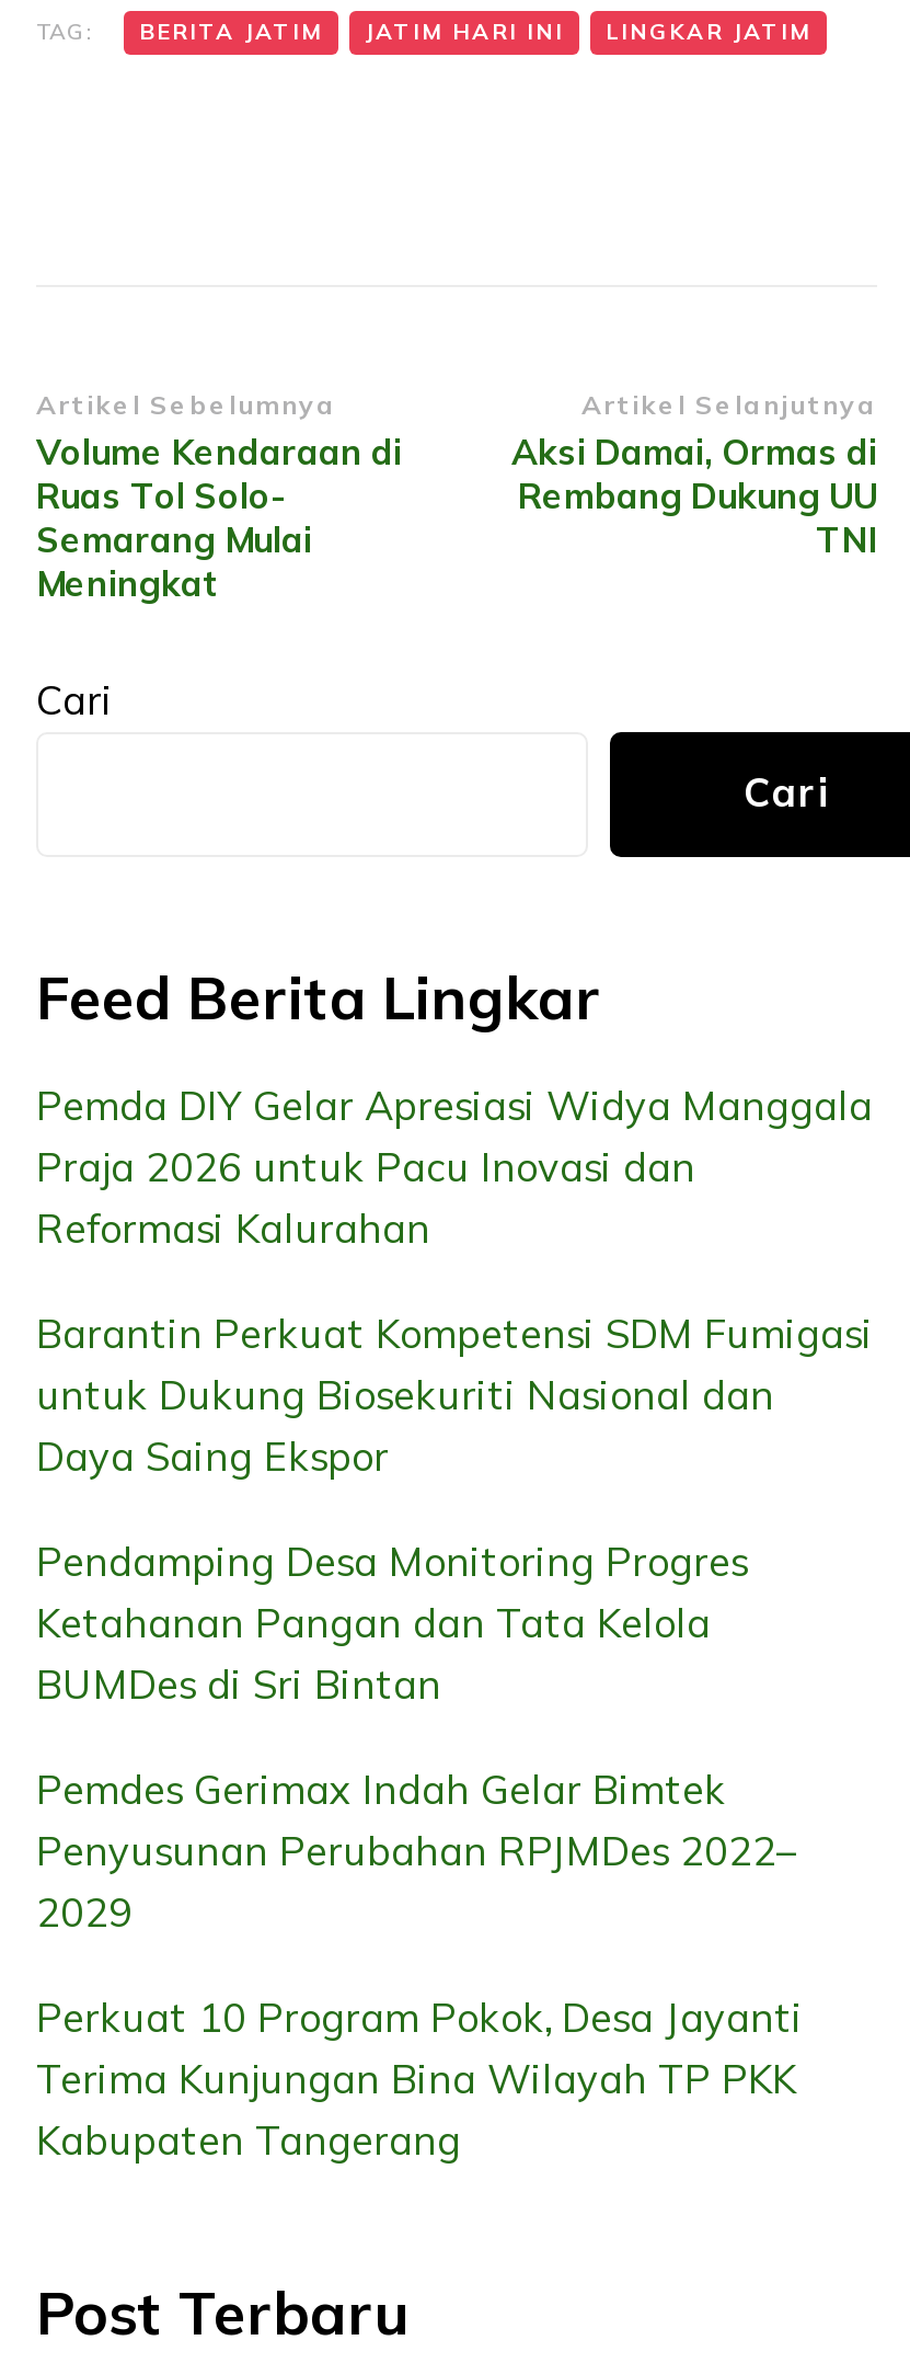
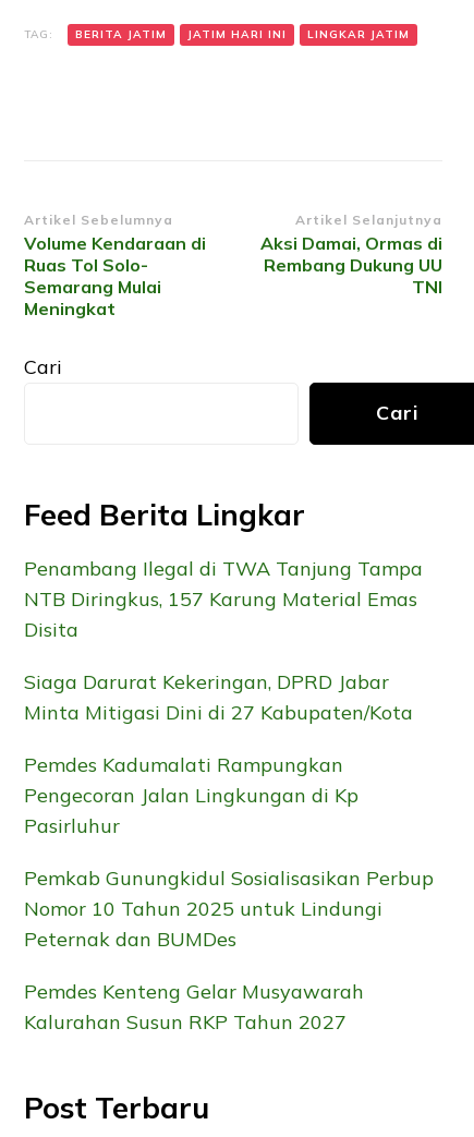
- Pemda DIY Gelar Apresiasi Widya Manggala
- Praja 2026 untuk Pacu Inovasi dan
- Reformasi Kalurahan
+ Penambang Ilegal di TWA Tanjung Tampa
+ NTB Diringkus, 157 Karung Material Emas
+ Disita

- Barantin Perkuat Kompetensi SDM Fumigasi
- untuk Dukung Biosekuriti Nasional dan
- Daya Saing Ekspor
+ Siaga Darurat Kekeringan, DPRD Jabar
+ Minta Mitigasi Dini di 27 Kabupaten/Kota

- Pendamping Desa Monitoring Progres
- Ketahanan Pangan dan Tata Kelola
- BUMDes di Sri Bintan
+ Pemdes Kadumalati Rampungkan
+ Pengecoran Jalan Lingkungan di Kp
+ Pasirluhur

- Pemdes Gerimax Indah Gelar Bimtek
- Penyusunan Perubahan RPJMDes 2022–
- 2029
+ Pemkab Gunungkidul Sosialisasikan Perbup
+ Nomor 10 Tahun 2025 untuk Lindungi
+ Peternak dan BUMDes

- Perkuat 10 Program Pokok, Desa Jayanti
- Terima Kunjungan Bina Wilayah TP PKK
- Kabupaten Tangerang
+ Pemdes Kenteng Gelar Musyawarah
+ Kalurahan Susun RKP Tahun 2027
